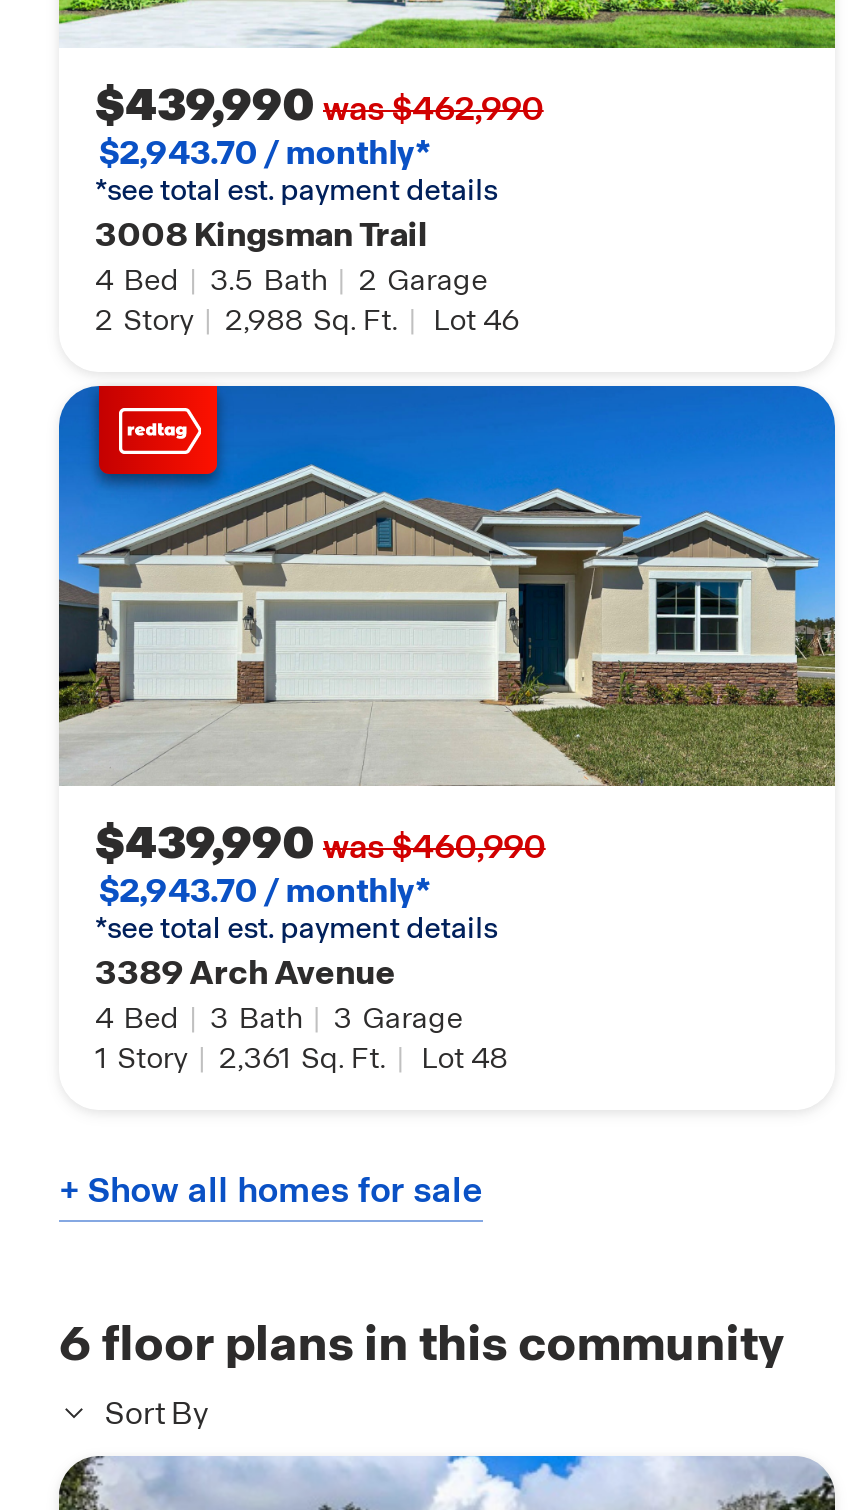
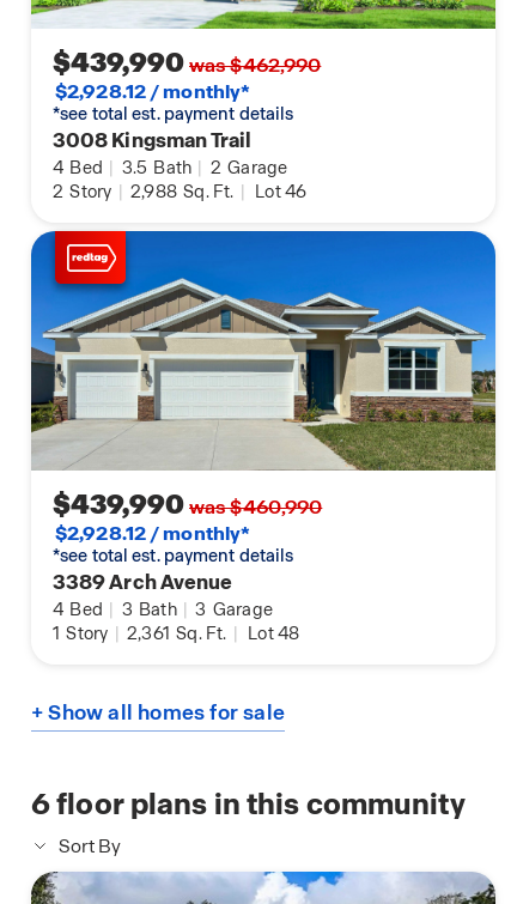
- $2,943.70 / monthly*
+ $2,928.12 / monthly*

- $2,943.70 / monthly*
+ $2,928.12 / monthly*
